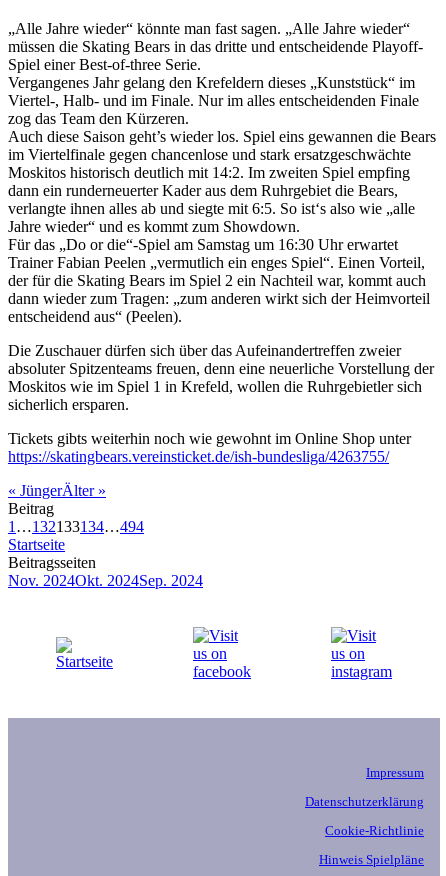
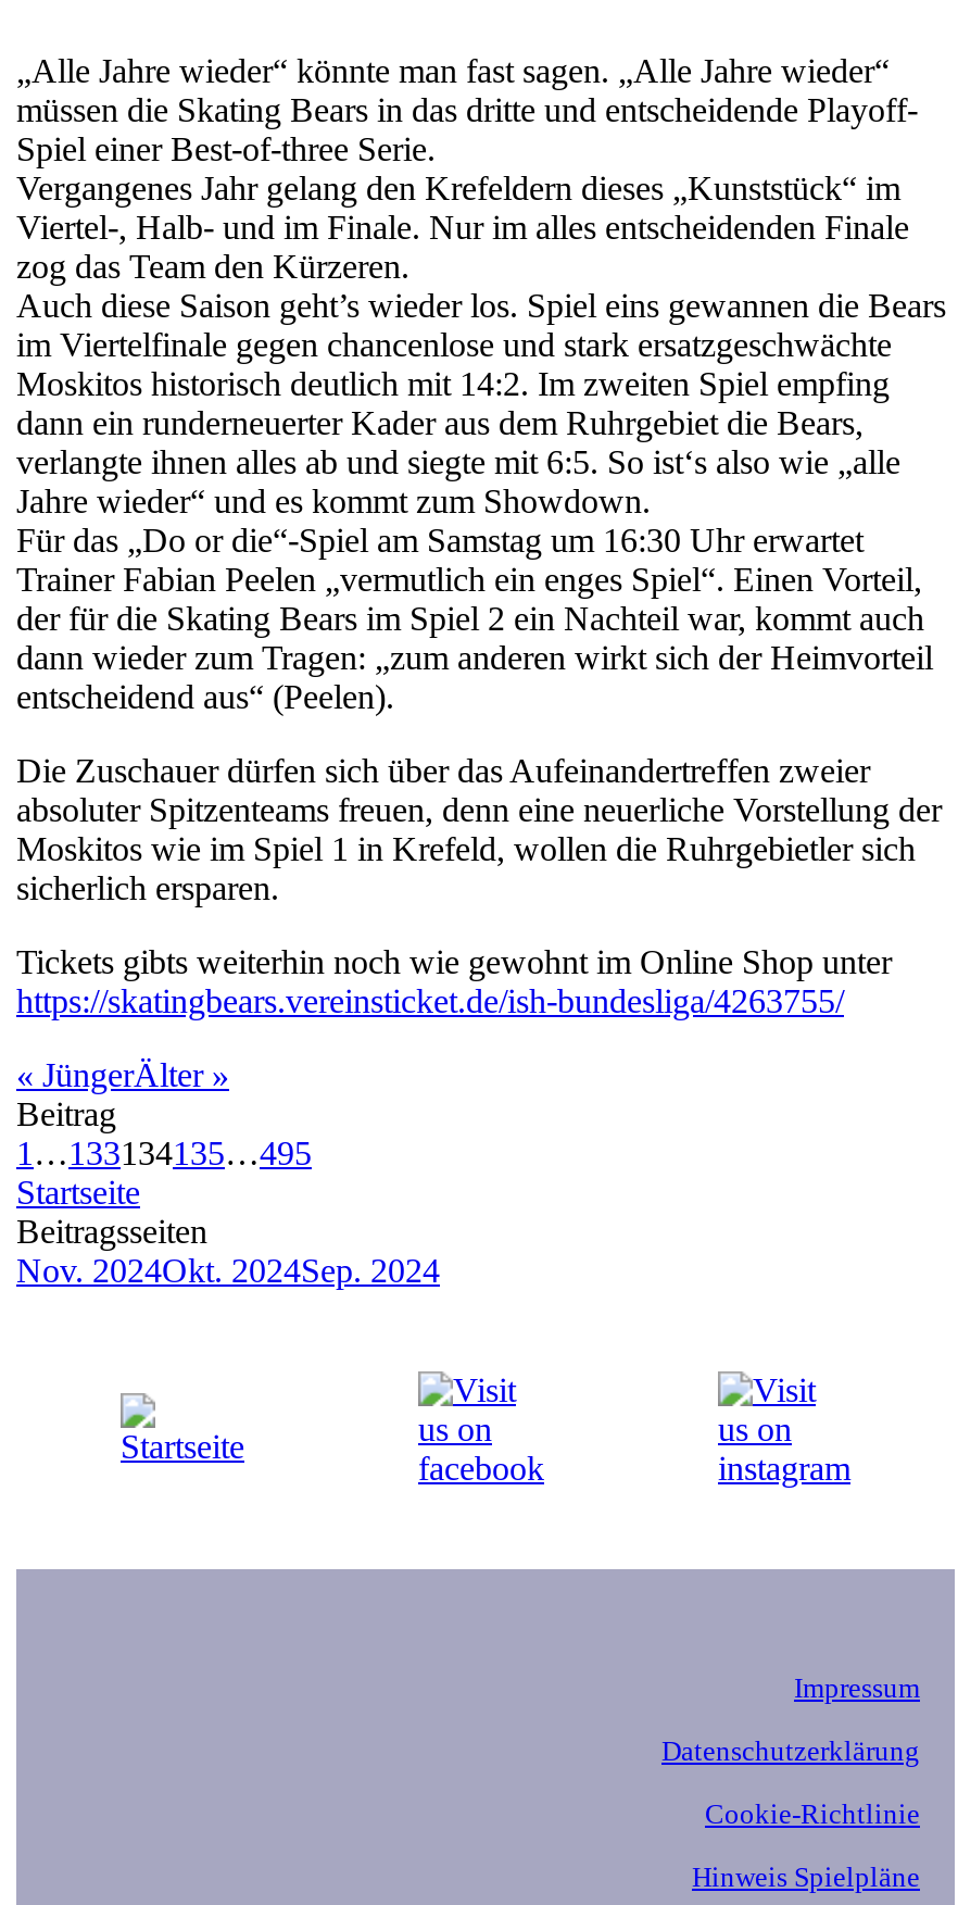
- 1 … 132133134 … 494
+ 1 … 133134135 … 495
